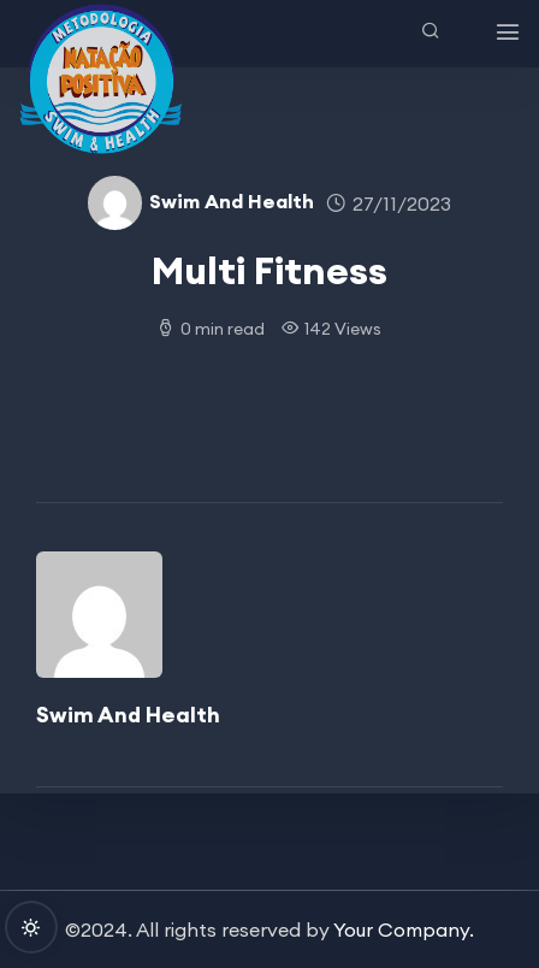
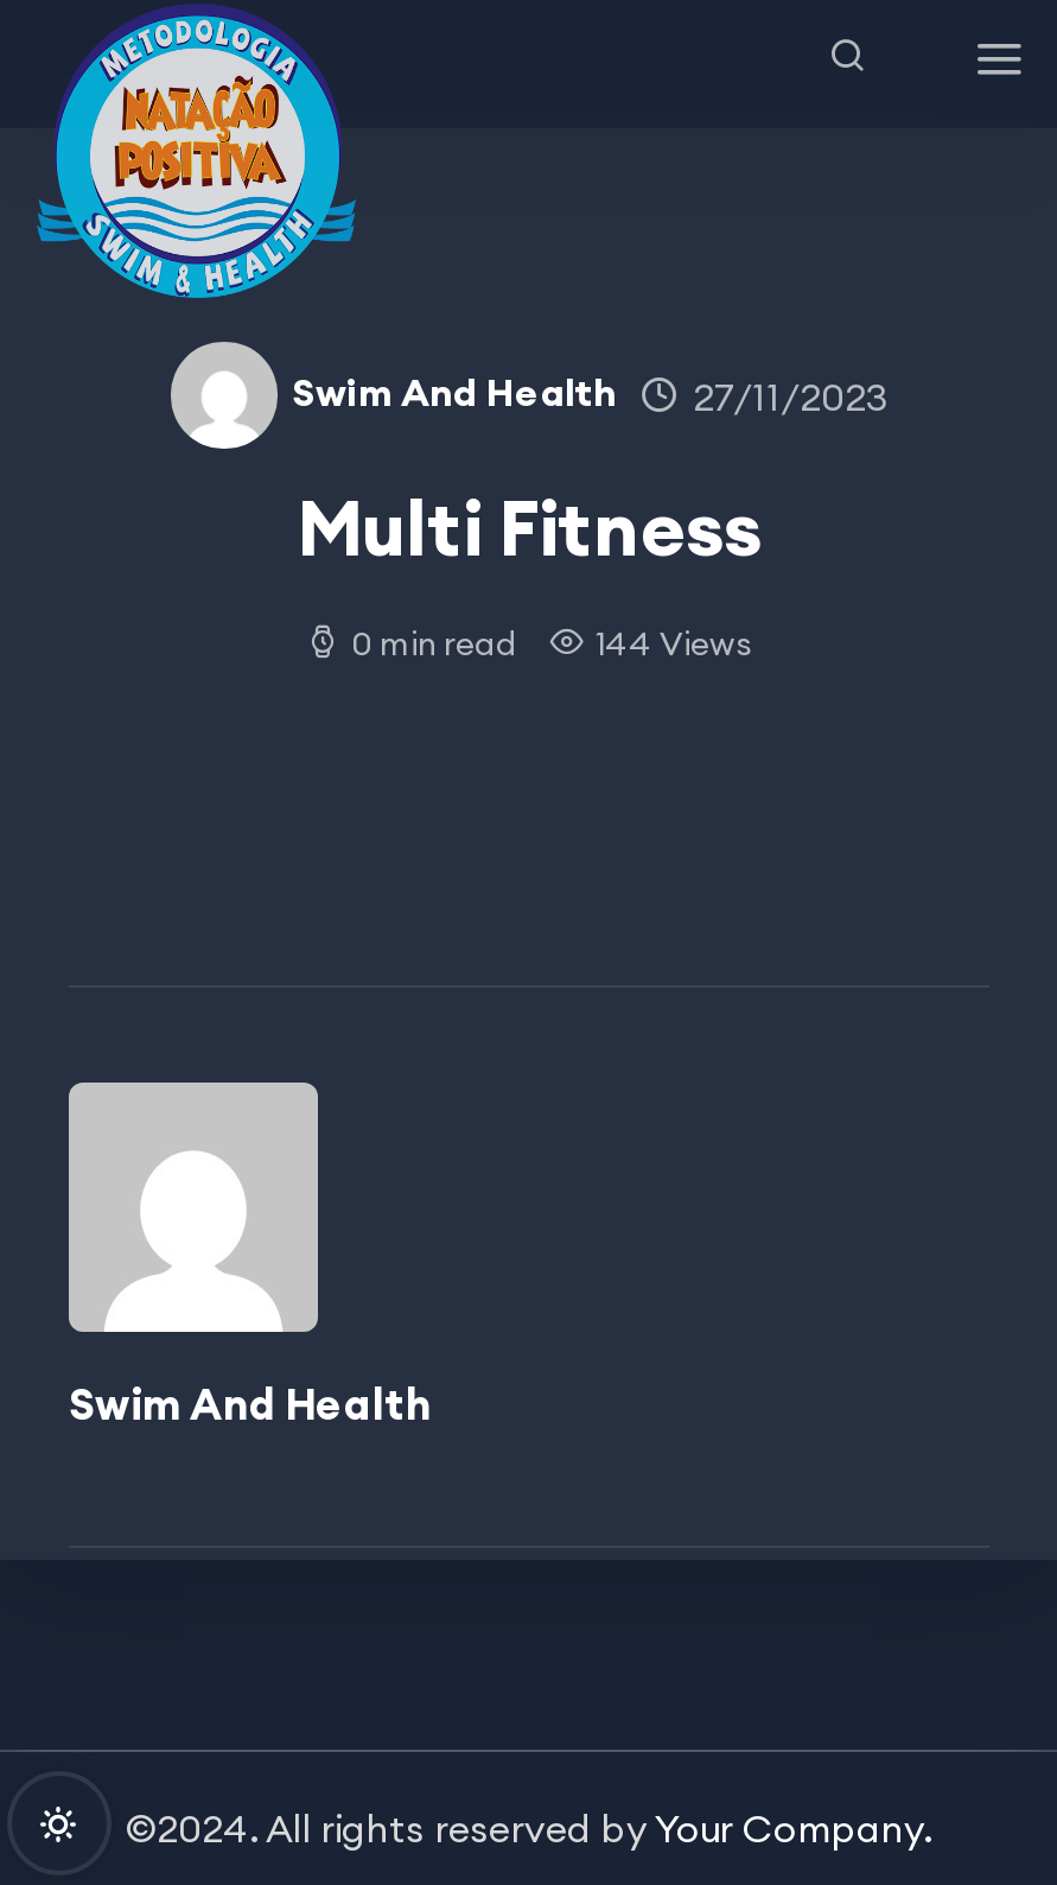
- 142 Views
+ 144 Views
